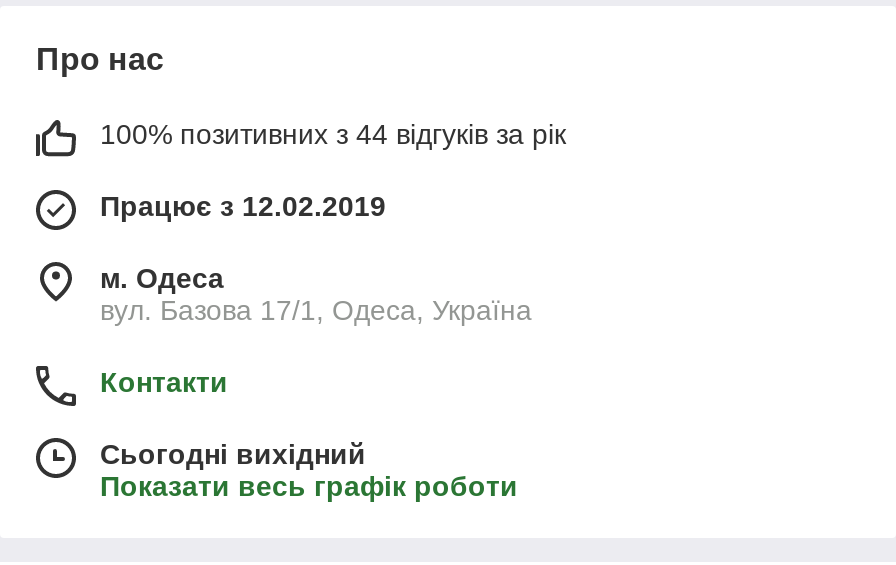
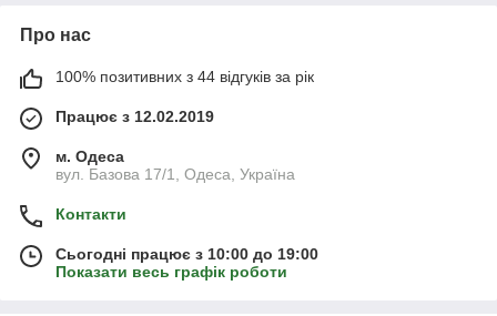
- Сьогодні вихідний
+ Сьогодні працює з 10:00 до 19:00
